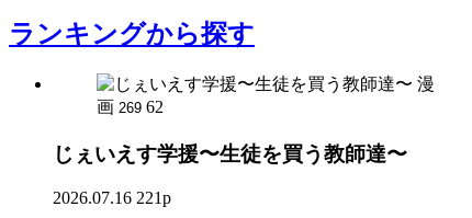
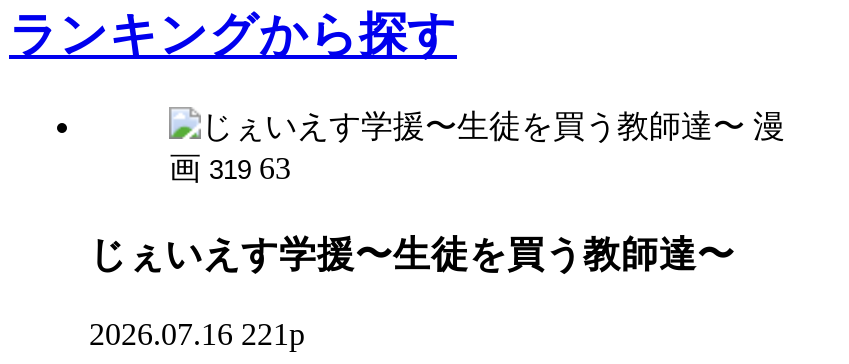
- 画 269 62
+ 画 319 63
